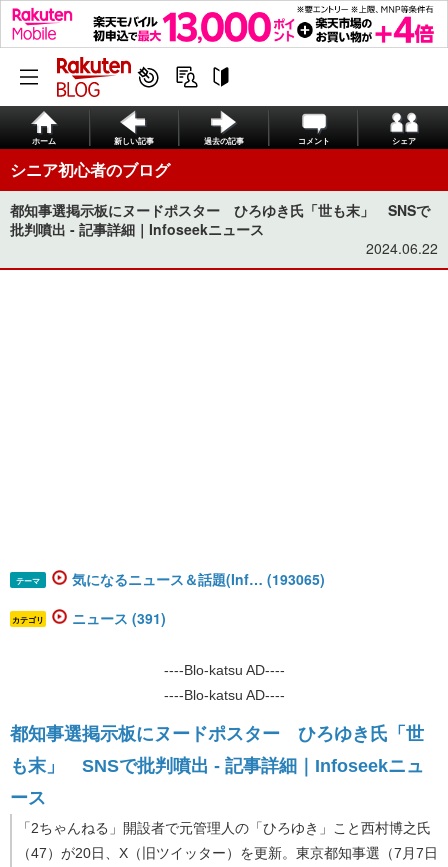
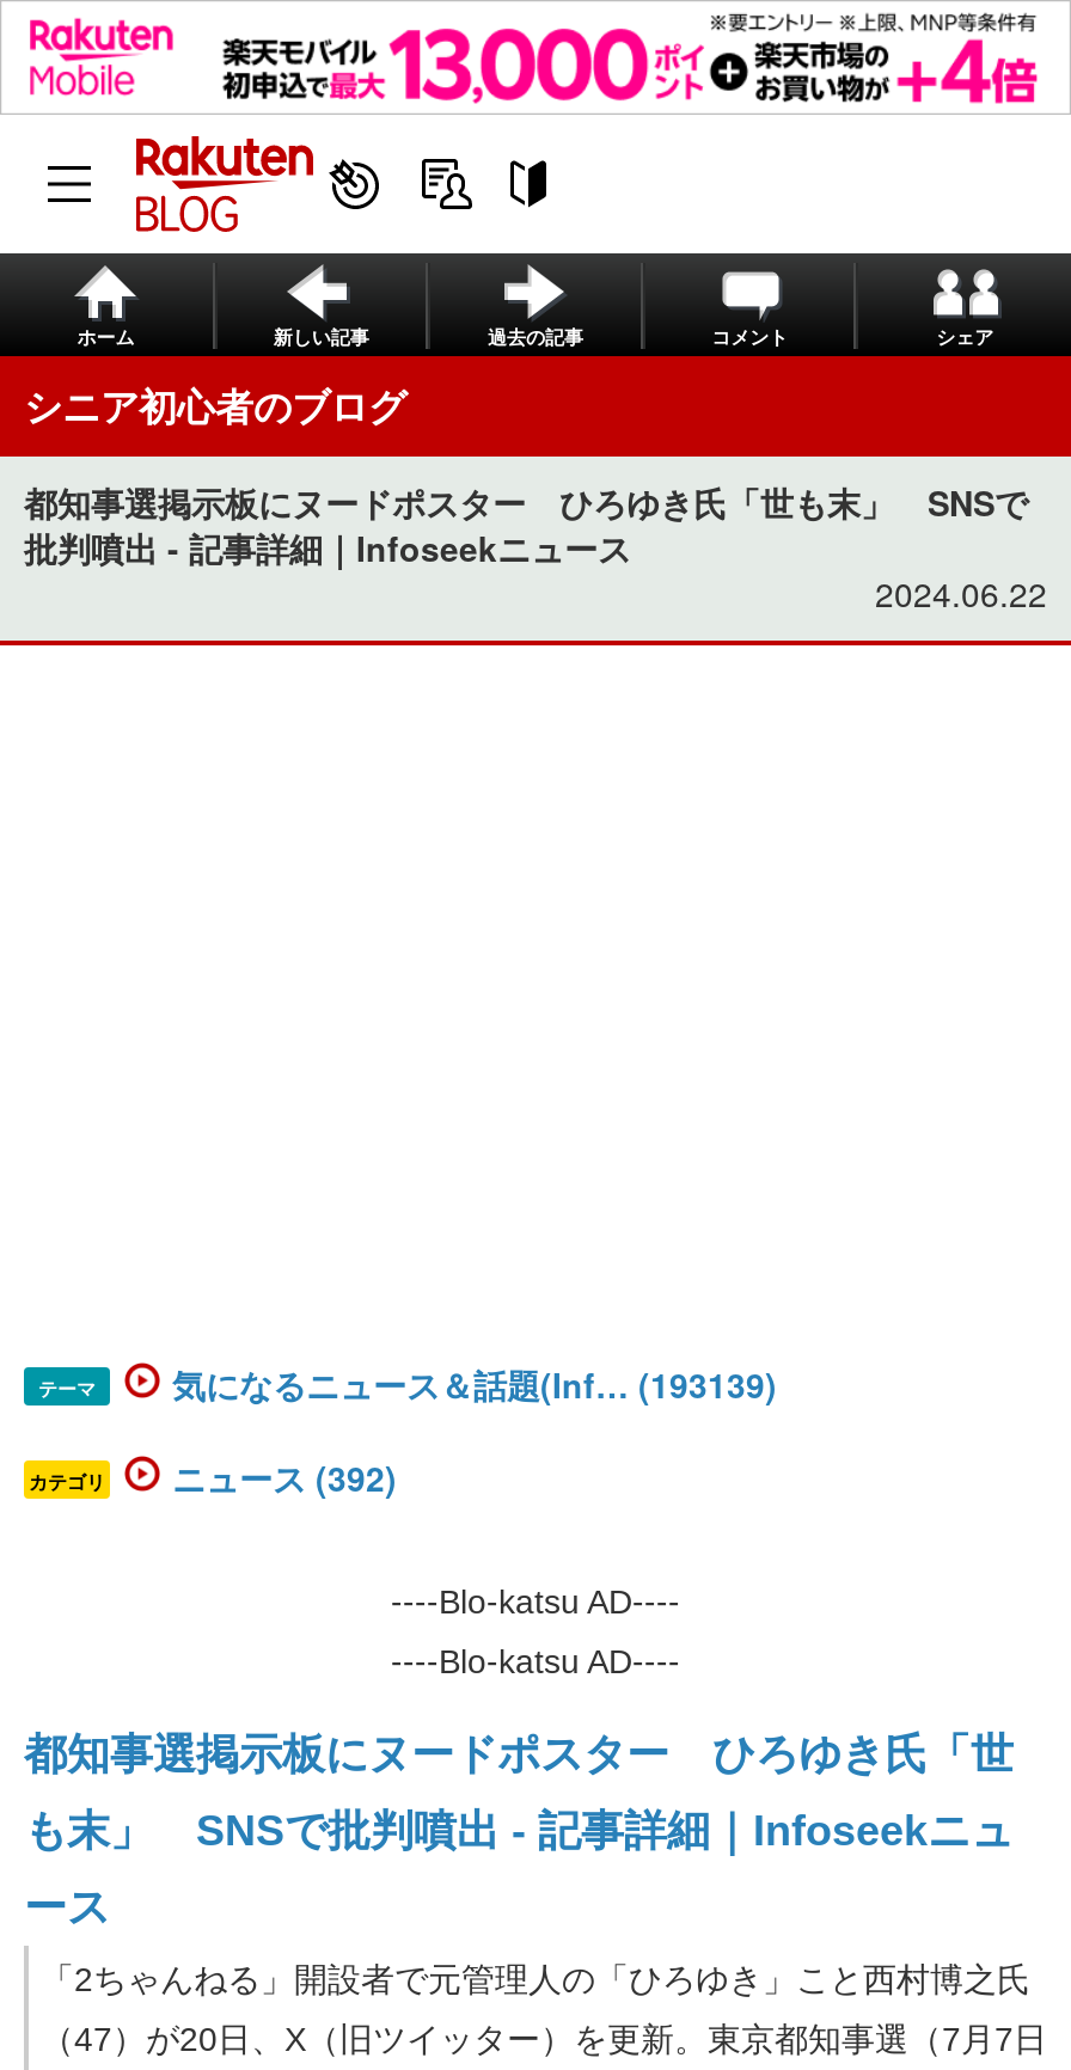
- 気になるニュース＆話題(Inf… (193065)
+ 気になるニュース＆話題(Inf… (193139)

- ニュース (391)
+ ニュース (392)
